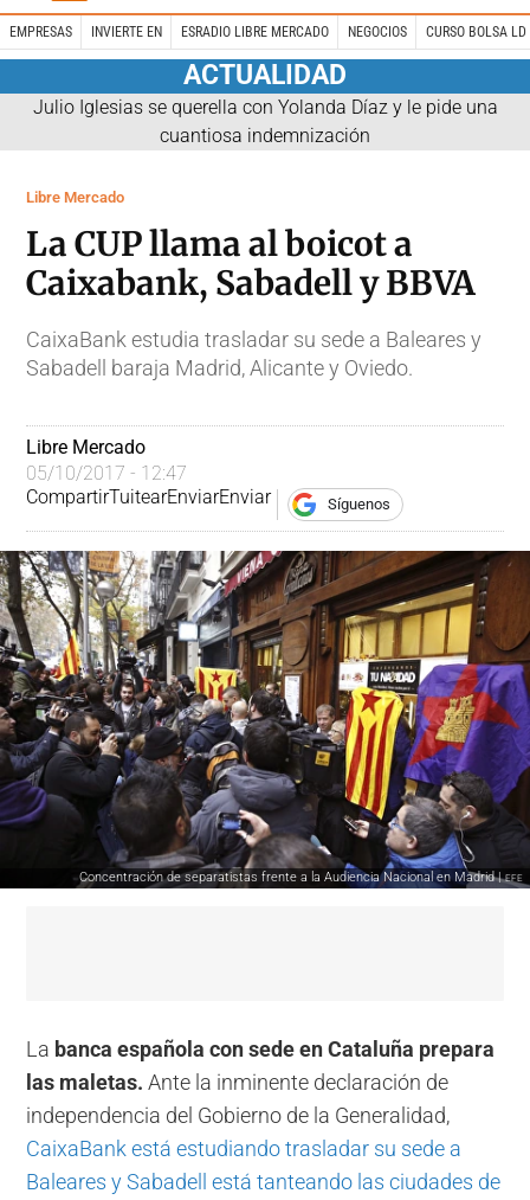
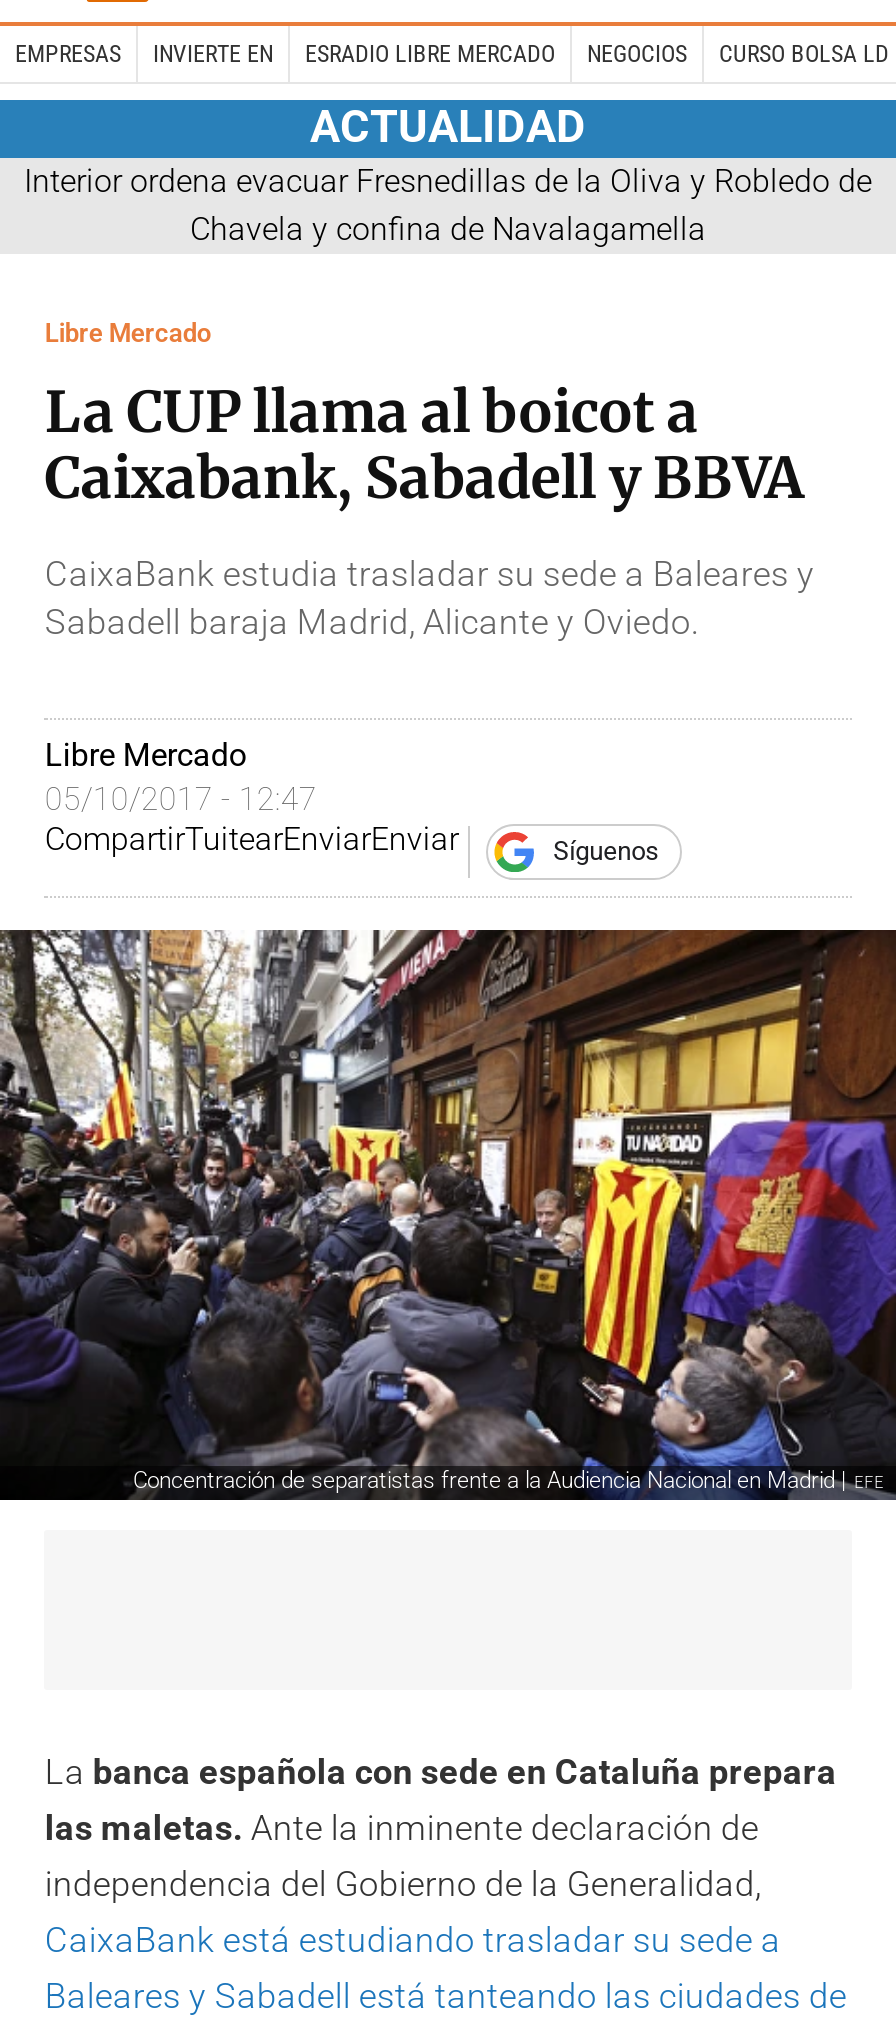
- Julio Iglesias se querella con Yolanda Díaz y le pide una
- cuantiosa indemnización
+ Interior ordena evacuar Fresnedillas de la Oliva y Robledo de
+ Chavela y confina de Navalagamella
